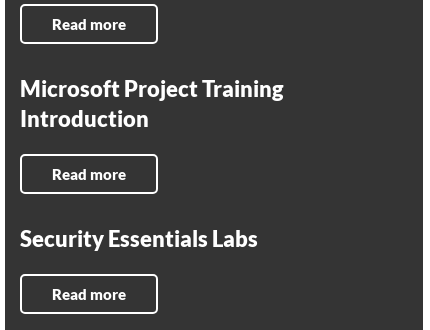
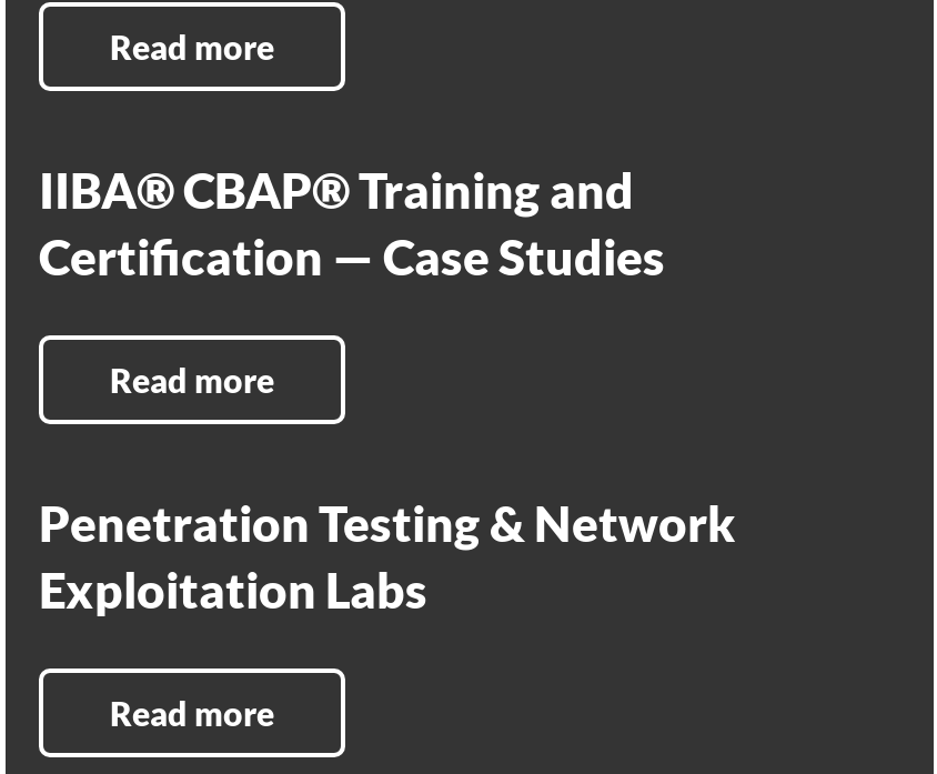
- Microsoft Project Training
- Introduction
+ IIBA® CBAP® Training and
+ Certification — Case Studies

- Security Essentials Labs
+ Penetration Testing & Network
+ Exploitation Labs
